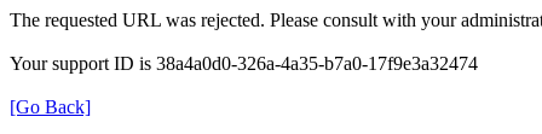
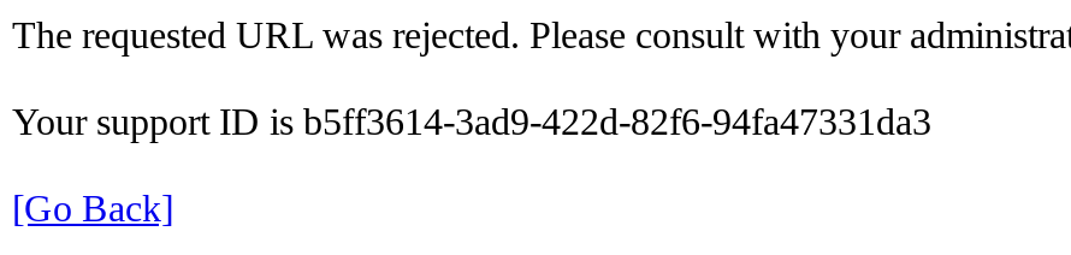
- Your support ID is 38a4a0d0-326a-4a35-b7a0-17f9e3a32474
+ Your support ID is b5ff3614-3ad9-422d-82f6-94fa47331da3
